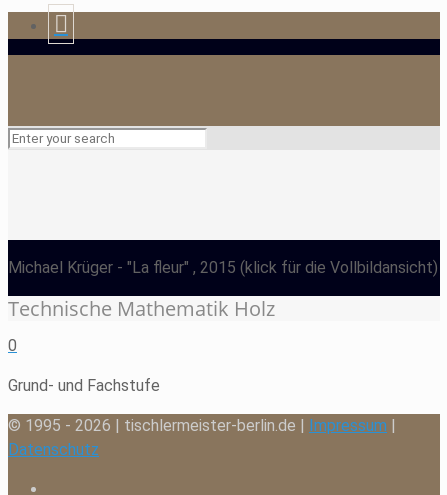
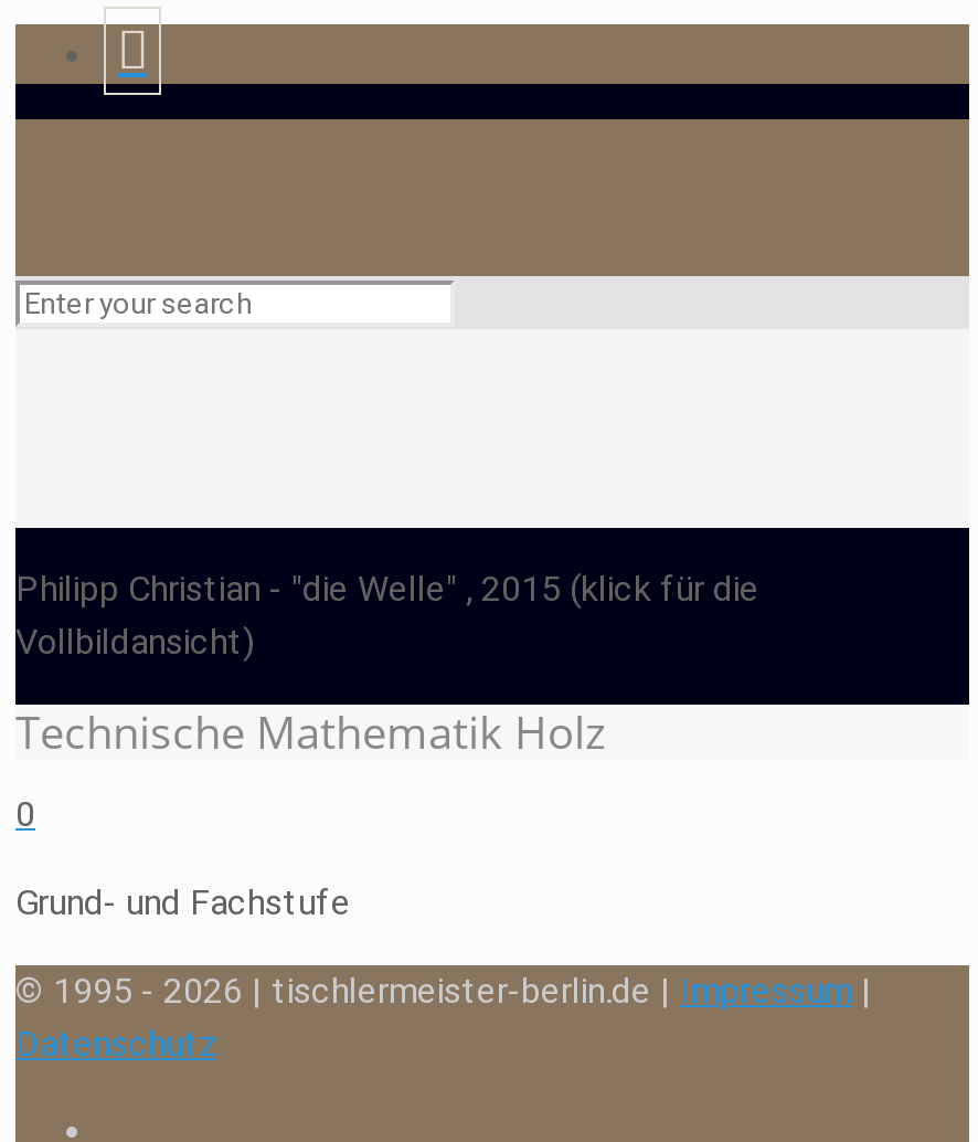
- Michael Krüger - "La fleur" , 2015 (klick für die Vollbildansicht)
+ Philipp Christian - "die Welle" , 2015 (klick für die
+ Vollbildansicht)
